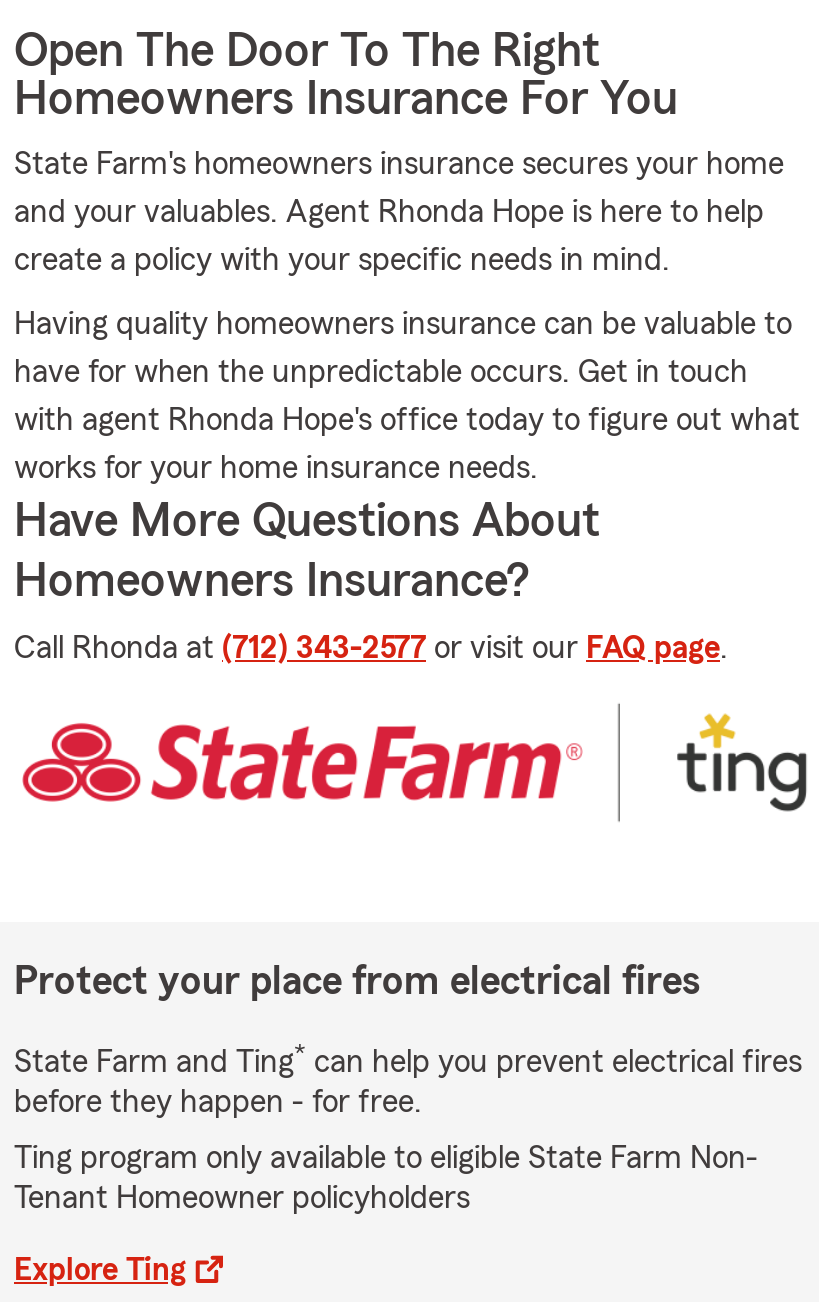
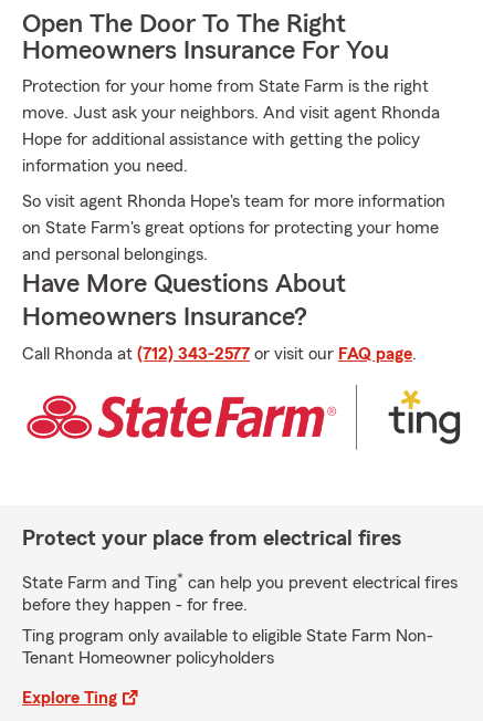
- State Farm's homeowners insurance secures your home
+ Protection for your home from State Farm is the right

- and your valuables. Agent Rhonda Hope is here to help
+ move. Just ask your neighbors. And visit agent Rhonda

- create a policy with your specific needs in mind.
+ Hope for additional assistance with getting the policy

- Having quality homeowners insurance can be valuable to
+ information you need.

- have for when the unpredictable occurs. Get in touch
+ So visit agent Rhonda Hope's team for more information

- with agent Rhonda Hope's office today to figure out what
+ on State Farm's great options for protecting your home

- works for your home insurance needs.
+ and personal belongings.
